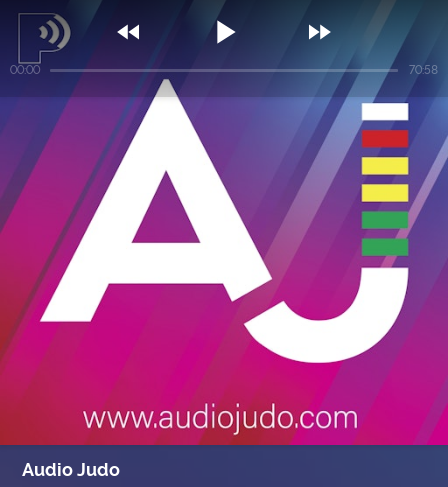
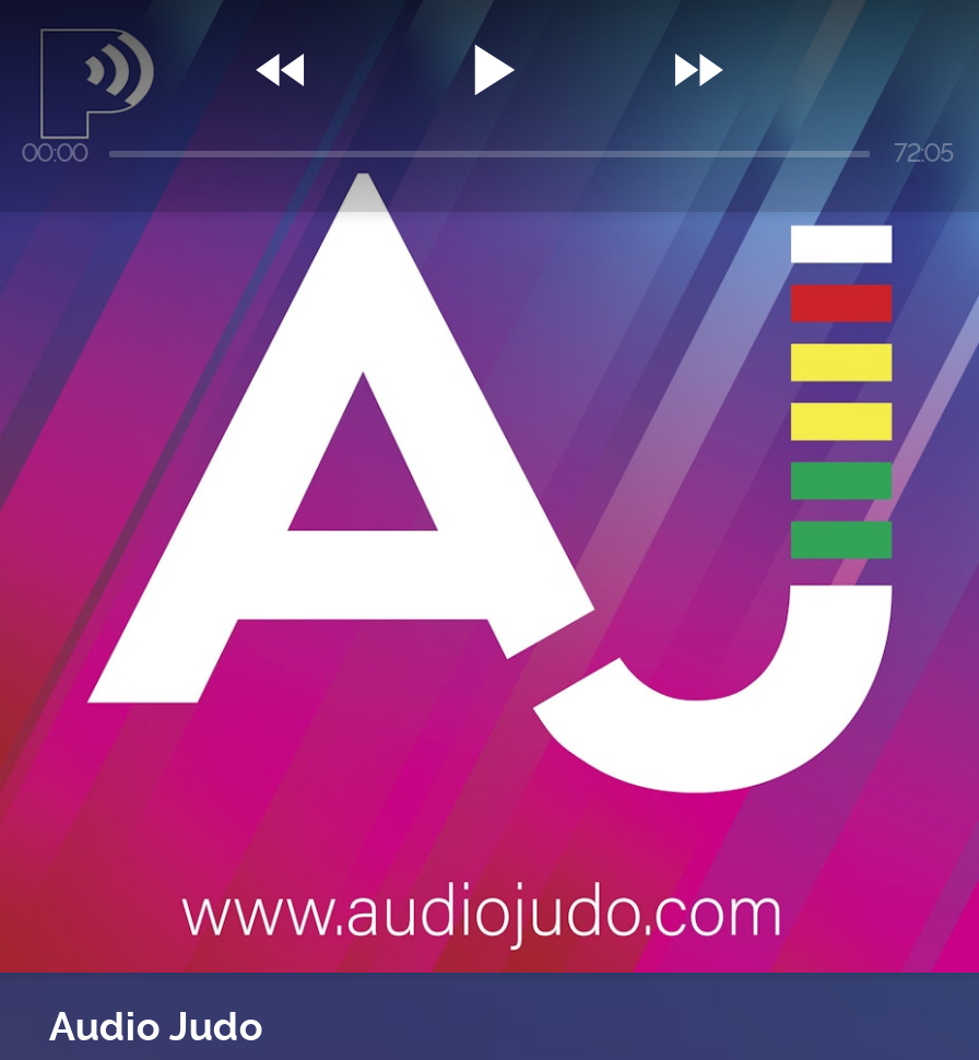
- 70:58
+ 72:05
